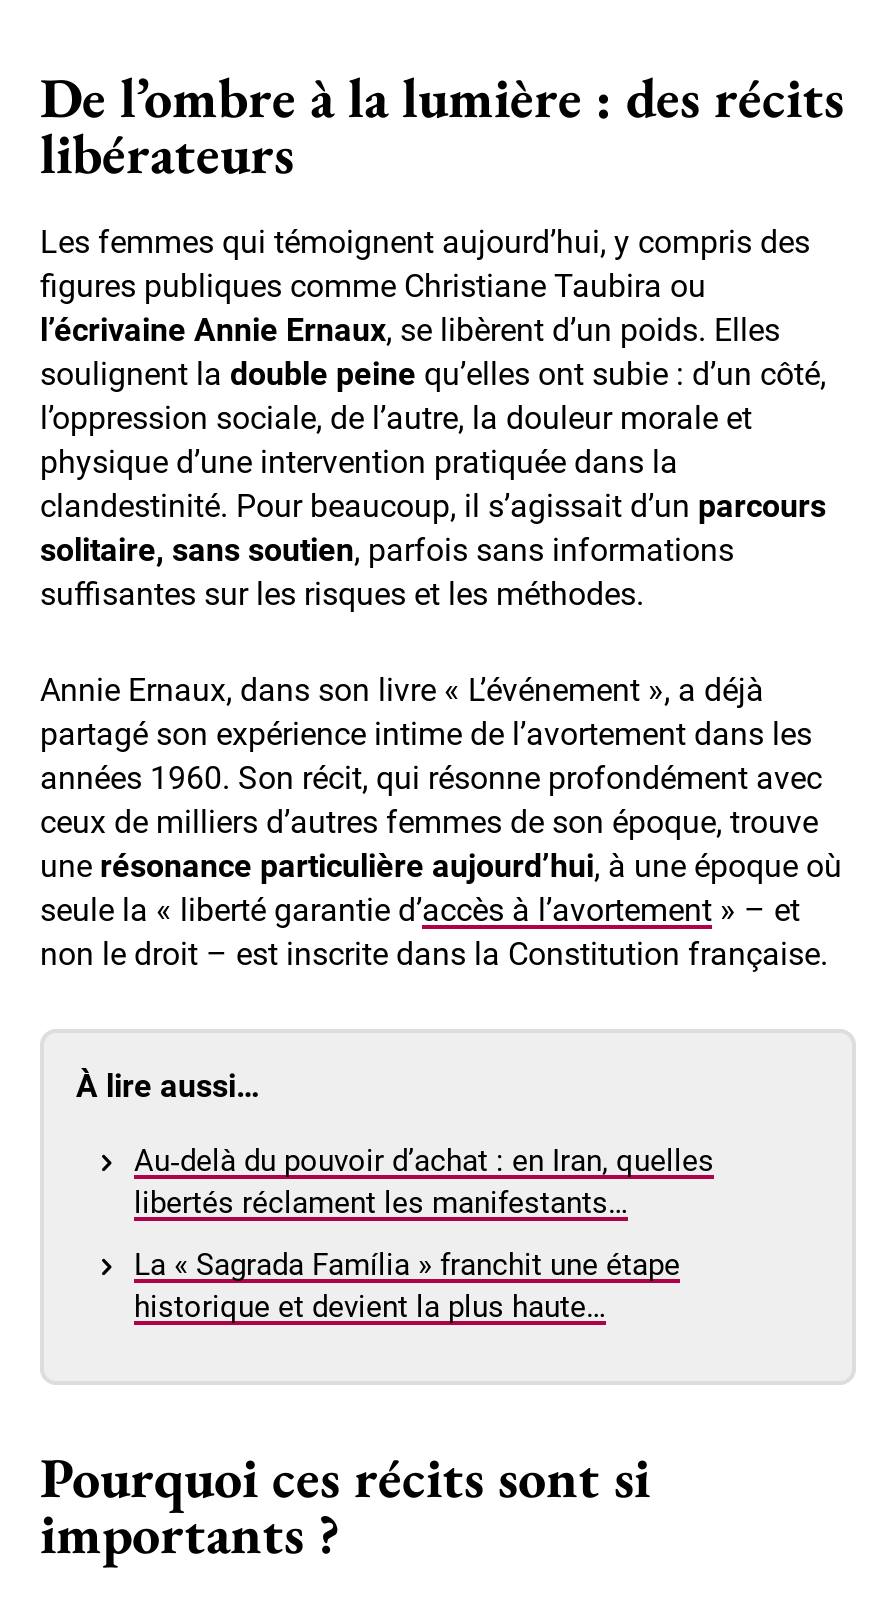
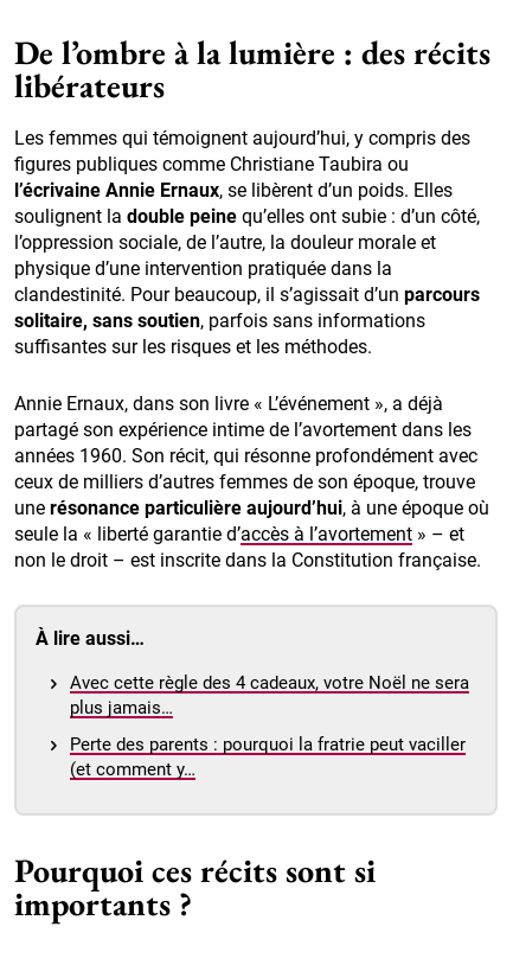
- Au‑delà du pouvoir d’achat : en Iran, quelles
- libertés réclament les manifestants…
+ Avec cette règle des 4 cadeaux, votre Noël ne sera
+ plus jamais…

- La « Sagrada Família » franchit une étape
- historique et devient la plus haute…
+ Perte des parents : pourquoi la fratrie peut vaciller
+ (et comment y…
